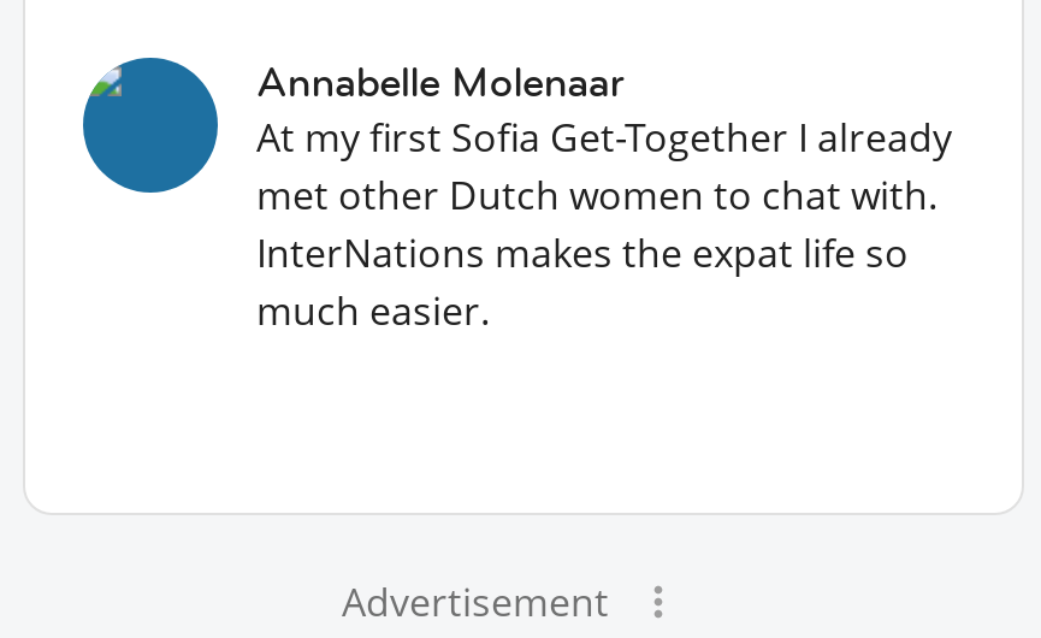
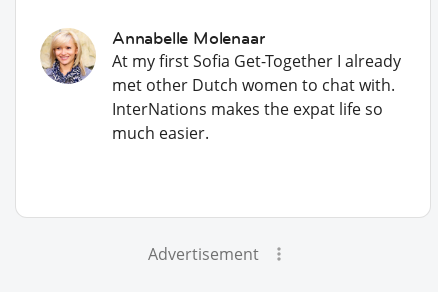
- [image]
+ [image]
